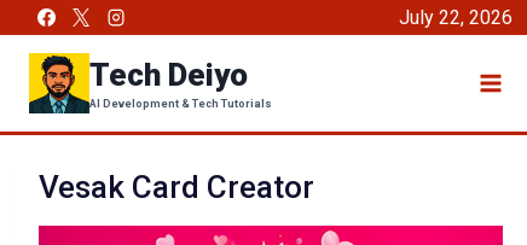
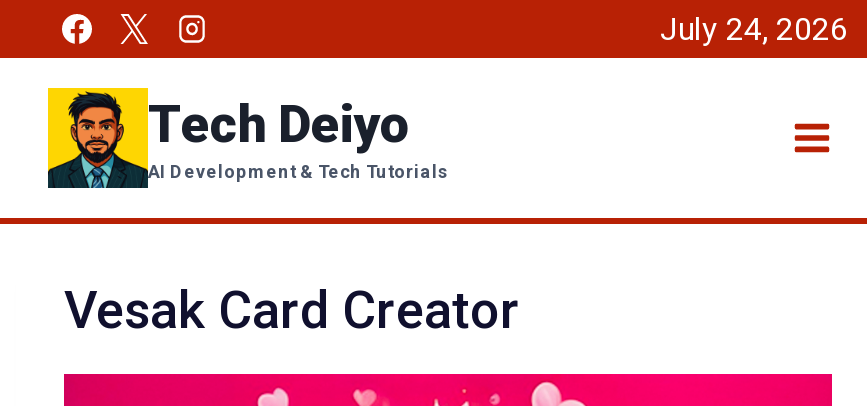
- July 22, 2026
+ July 24, 2026
